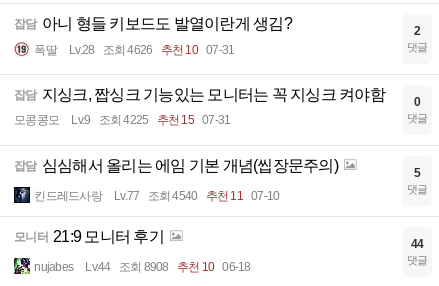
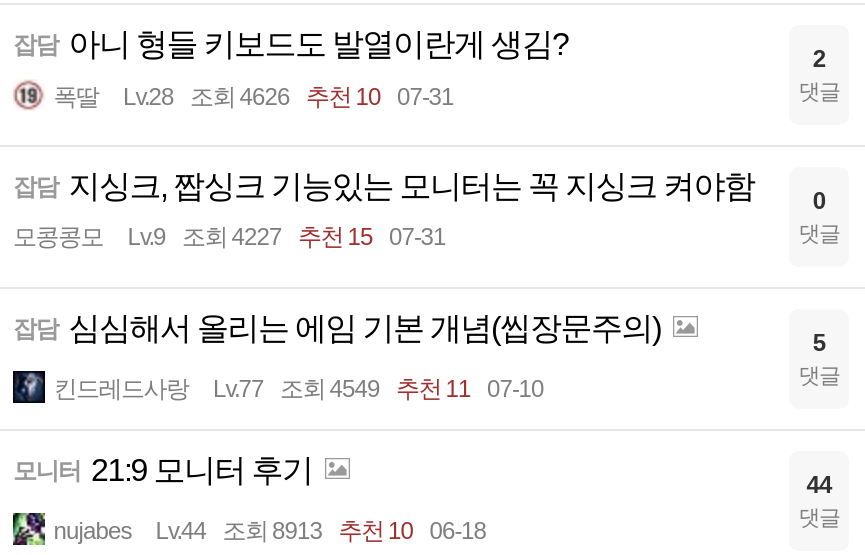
- 모콩콩모 Lv.9 조회 4225 추천 15 07-31
+ 모콩콩모 Lv.9 조회 4227 추천 15 07-31

- 킨드레드사랑 Lv.77 조회 4540 추천 11 07-10
+ 킨드레드사랑 Lv.77 조회 4549 추천 11 07-10

- nujabes Lv.44 조회 8908 추천 10 06-18
+ nujabes Lv.44 조회 8913 추천 10 06-18
